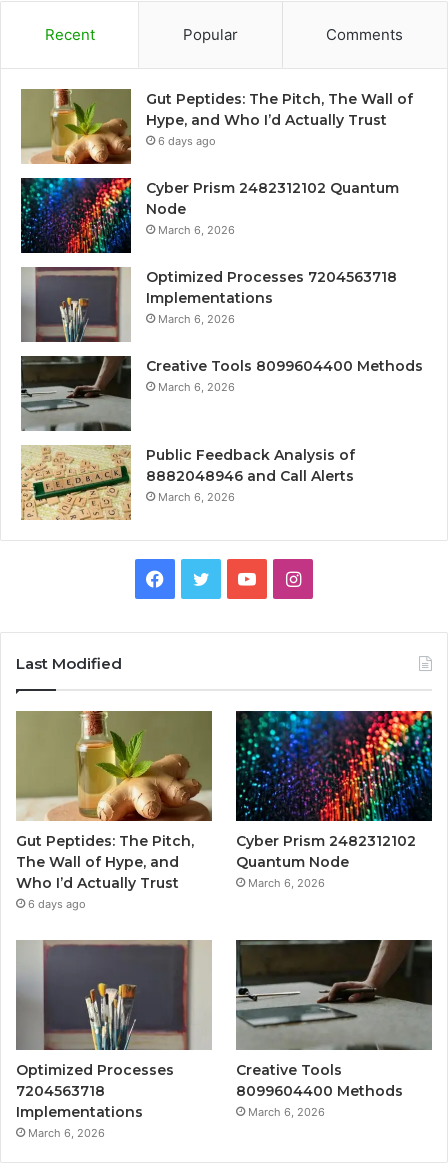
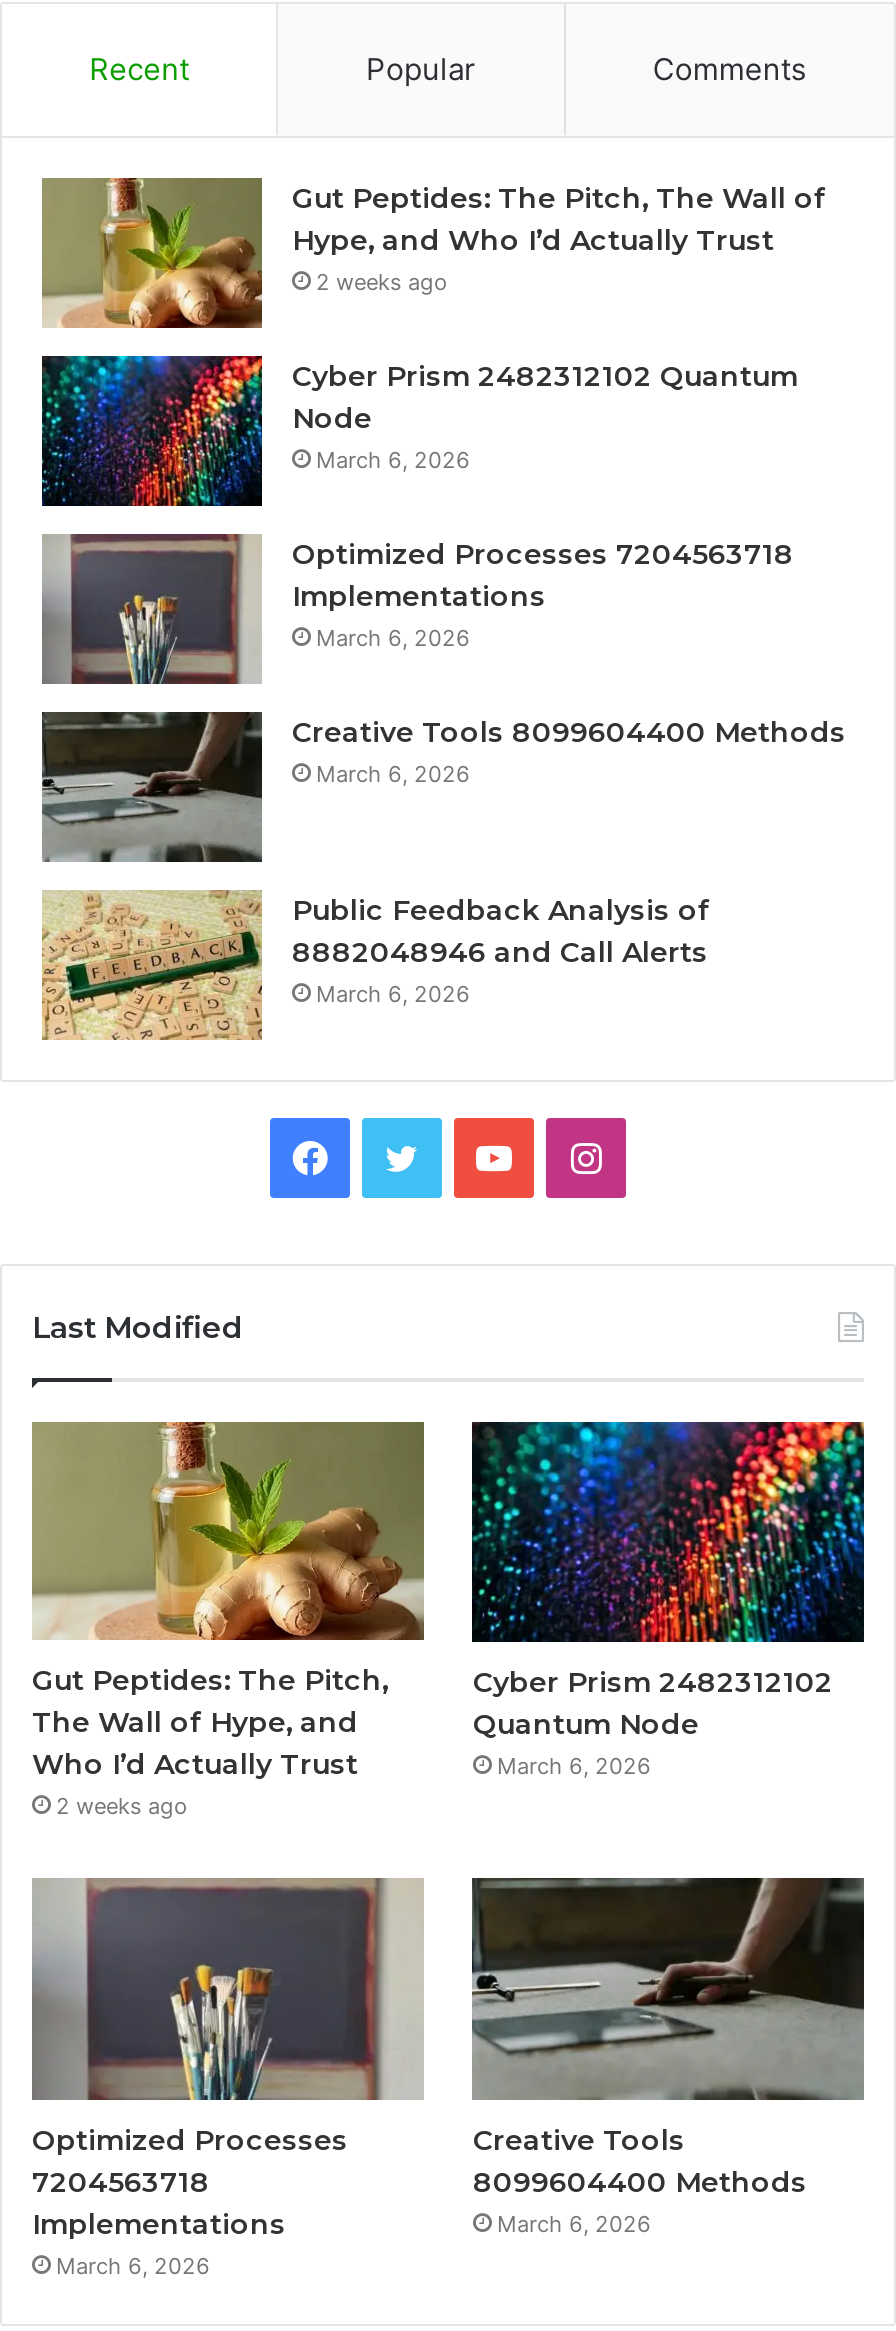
- 6 days ago
+ 2 weeks ago

- 6 days ago
+ 2 weeks ago
